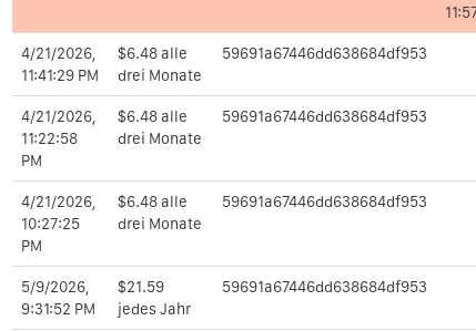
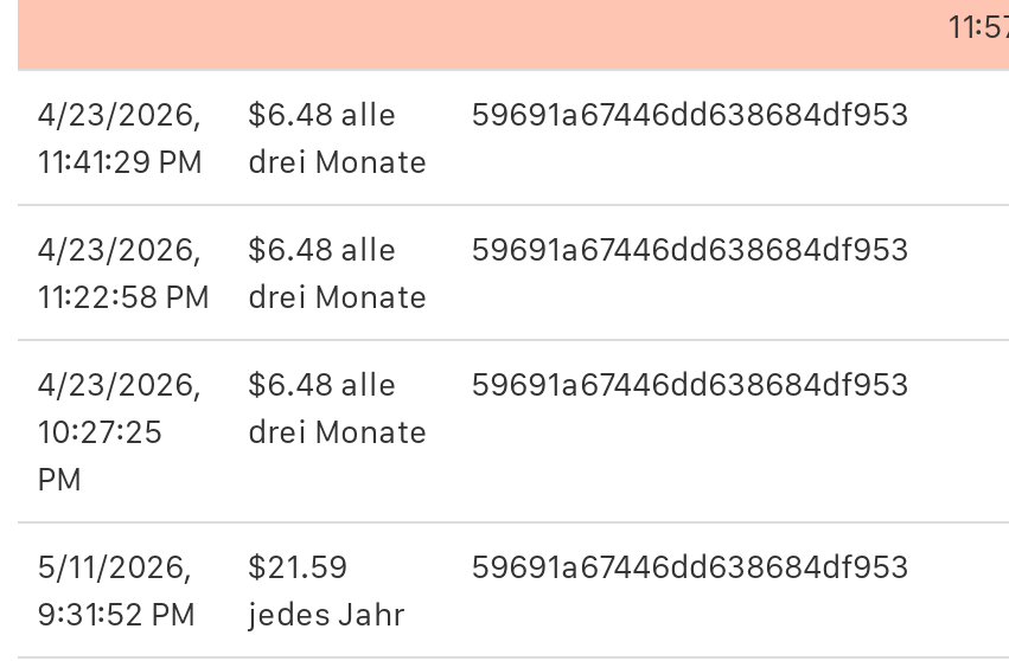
- 4/21/2026, $6.48 alle 59691a67446dd638684df953
+ 4/23/2026, $6.48 alle 59691a67446dd638684df953

- 4/21/2026,
- 11:22:58
- PM
+ 4/23/2026,
+ 11:22:58 PM

- 4/21/2026, $6.48 alle 59691a67446dd638684df953
+ 4/23/2026, $6.48 alle 59691a67446dd638684df953

- 5/9/2026, $21.59
+ 5/11/2026, $21.59
